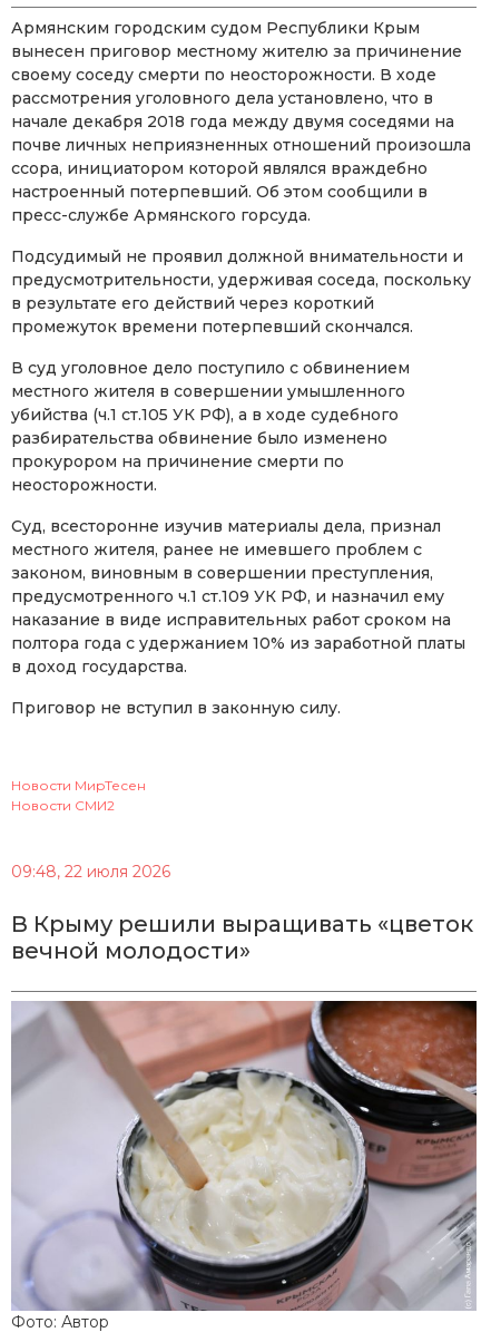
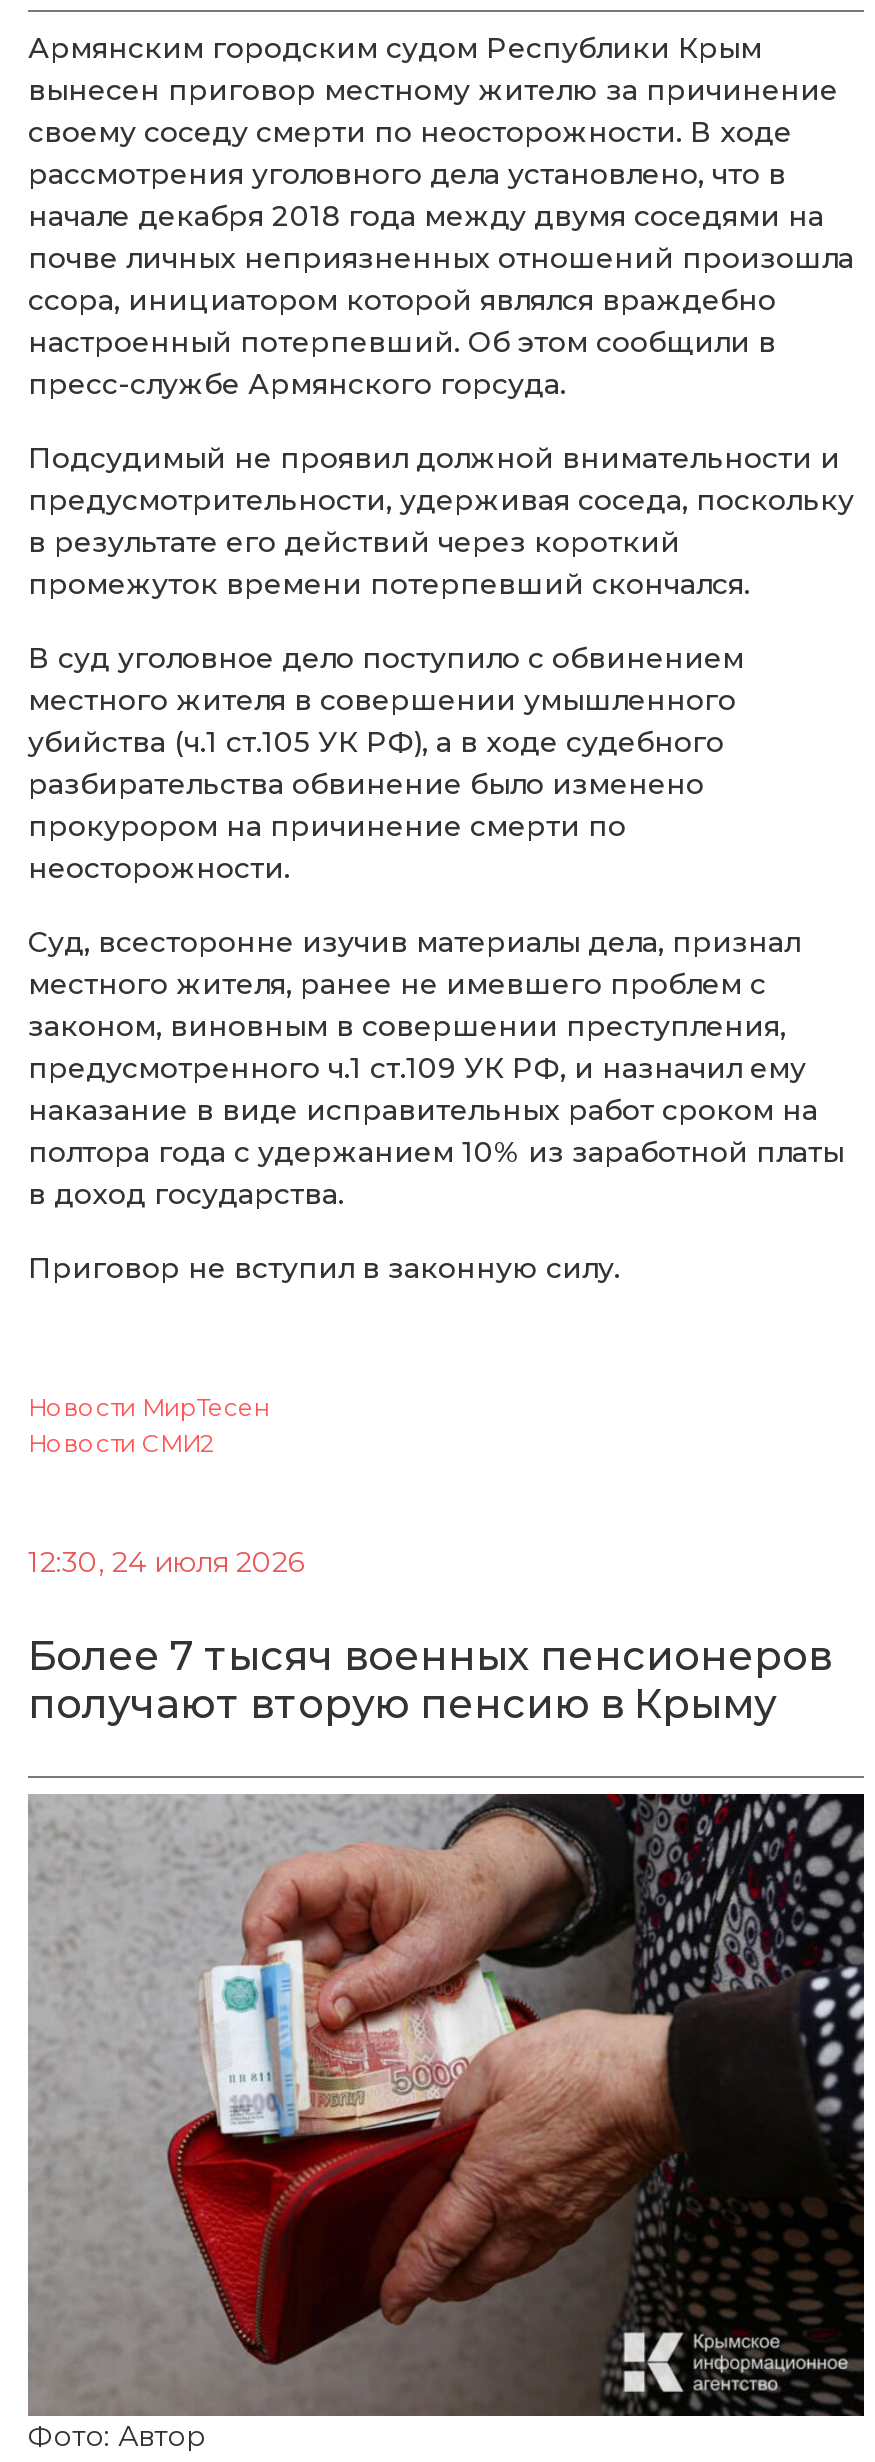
- 09:48, 22 июля 2026
+ 12:30, 24 июля 2026

- В Крыму решили выращивать «цветок
- вечной молодости»
+ Более 7 тысяч военных пенсионеров
+ получают вторую пенсию в Крыму

- [image]
+ [image]
